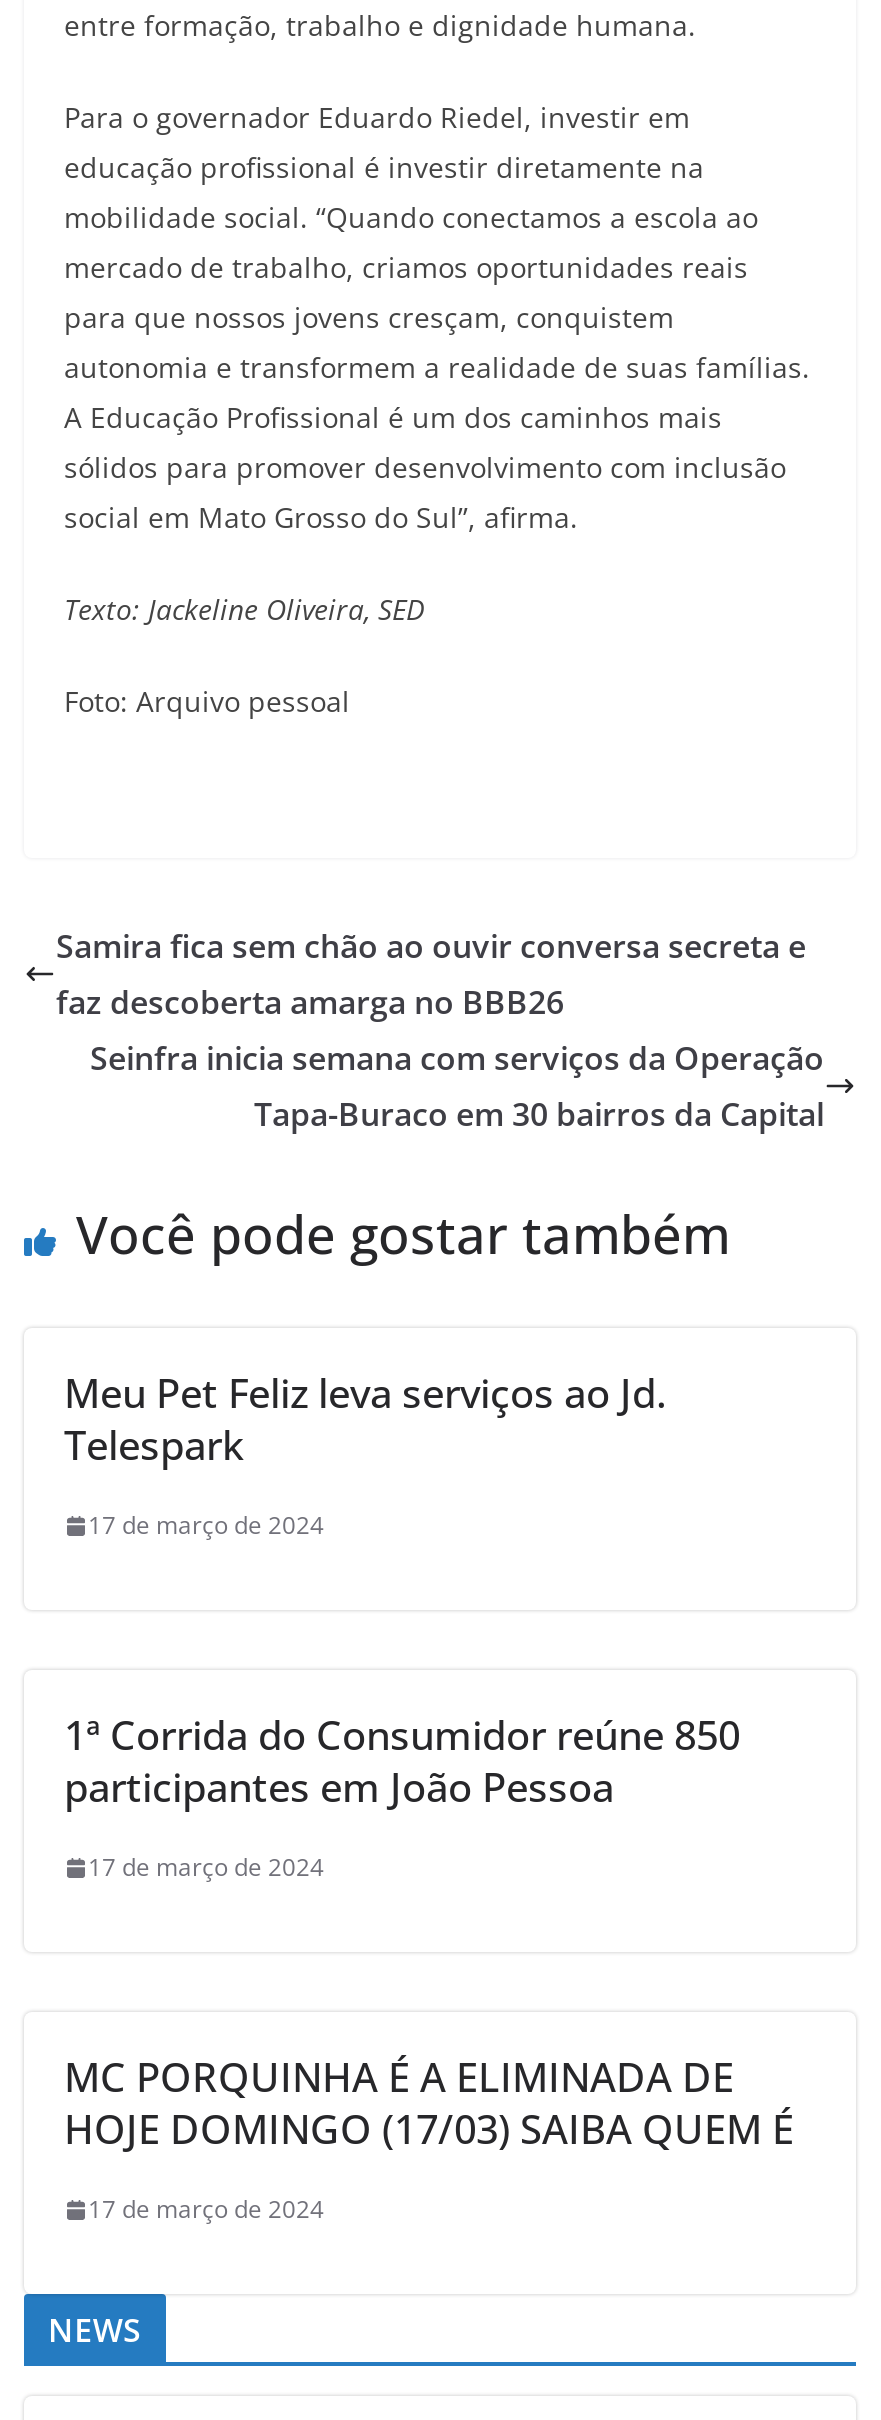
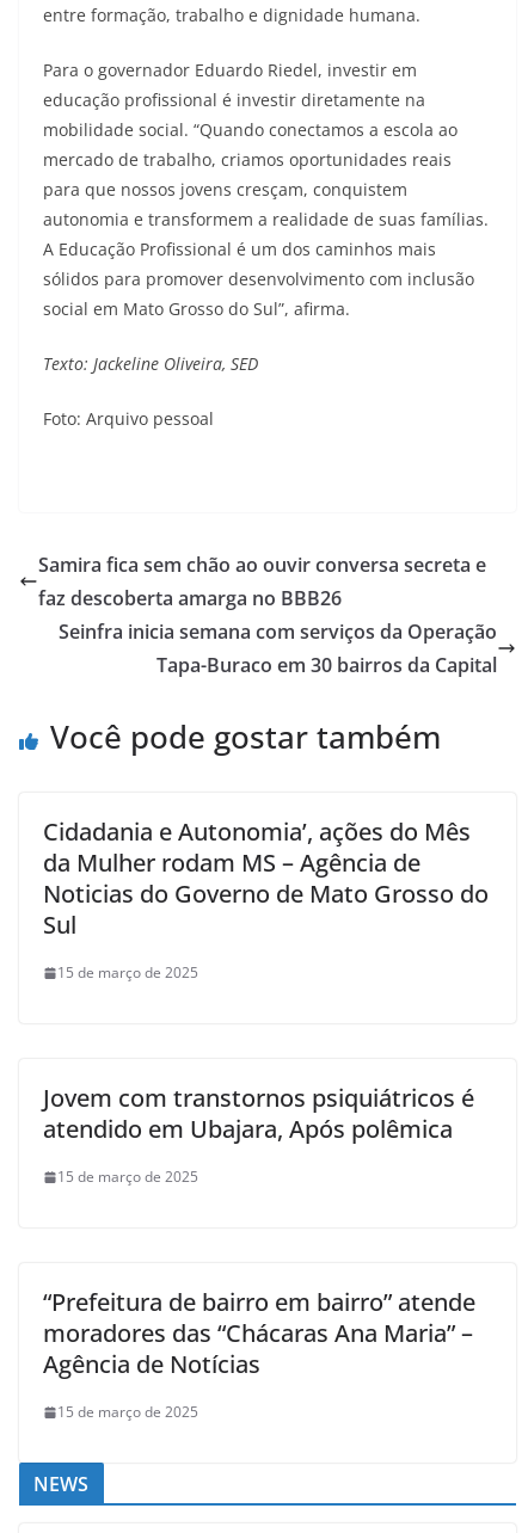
- Meu Pet Feliz leva serviços ao Jd.
- Telespark
+ Cidadania e Autonomia’, ações do Mês
+ da Mulher rodam MS – Agência de
+ Noticias do Governo de Mato Grosso do
+ Sul

- 17 de março de 2024
+ 15 de março de 2025

- 1ª Corrida do Consumidor reúne 850
- participantes em João Pessoa
+ Jovem com transtornos psiquiátricos é
+ atendido em Ubajara, Após polêmica

- 17 de março de 2024
+ 15 de março de 2025

- MC PORQUINHA É A ELIMINADA DE
- HOJE DOMINGO (17/03) SAIBA QUEM É
+ “Prefeitura de bairro em bairro” atende
+ moradores das “Chácaras Ana Maria” –
+ Agência de Notícias

- 17 de março de 2024
+ 15 de março de 2025
